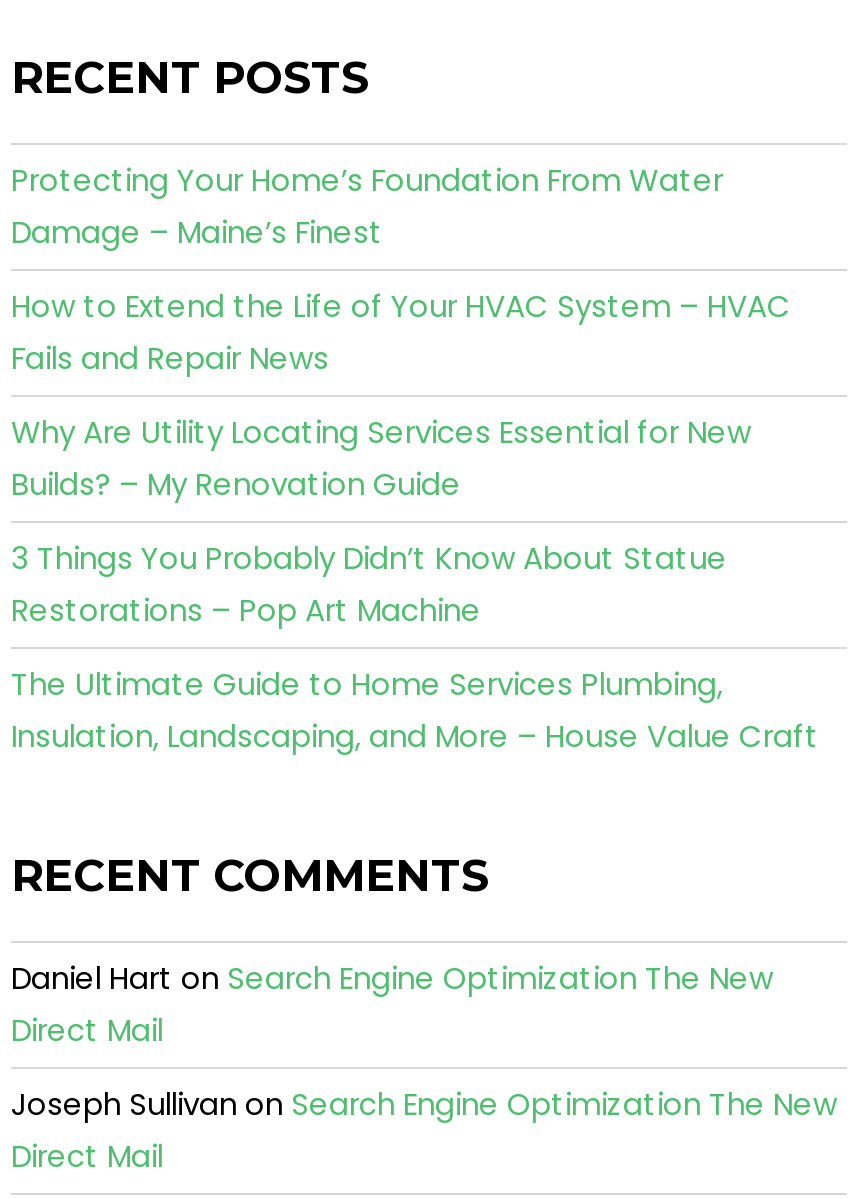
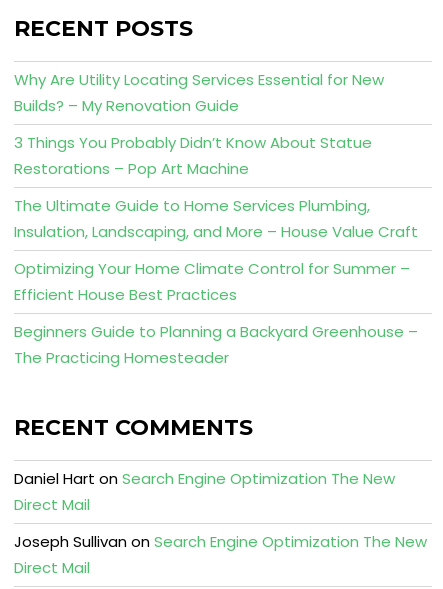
- Protecting Your Home’s Foundation From Water
- Damage – Maine’s Finest
- How to Extend the Life of Your HVAC System – HVAC
- Fails and Repair News

moved up: Why Are Utility Locating Services Essential for New | Builds? – My Renovation Guide | 3 Things You Probably Didn’t Know About Statue | Restorations – Pop Art Machine | The Ultimate Guide to Home Services Plumbing, | Insulation, Landscaping, and More – House Value Craft

+ Optimizing Your Home Climate Control for Summer –
+ Efficient House Best Practices
+ Beginners Guide to Planning a Backyard Greenhouse –
+ The Practicing Homesteader
